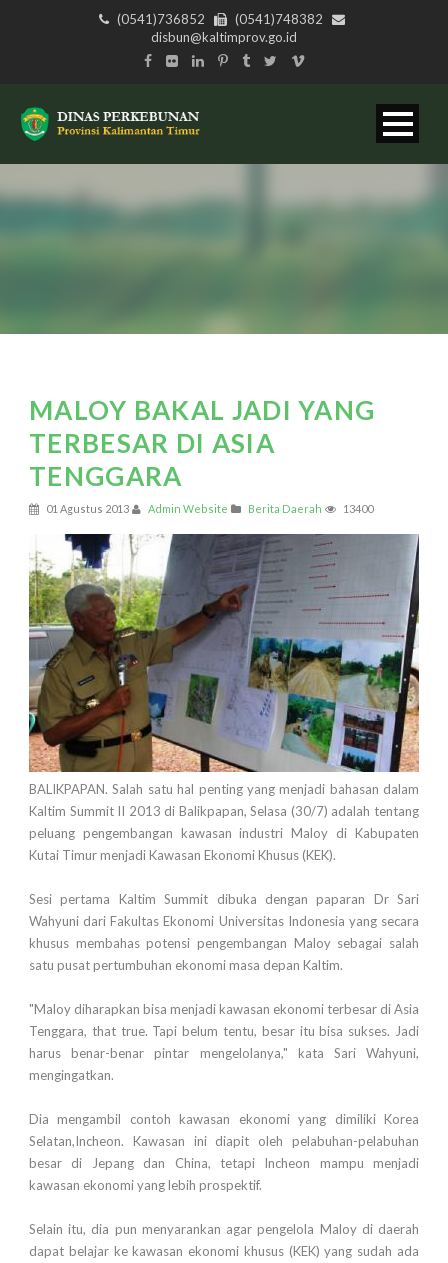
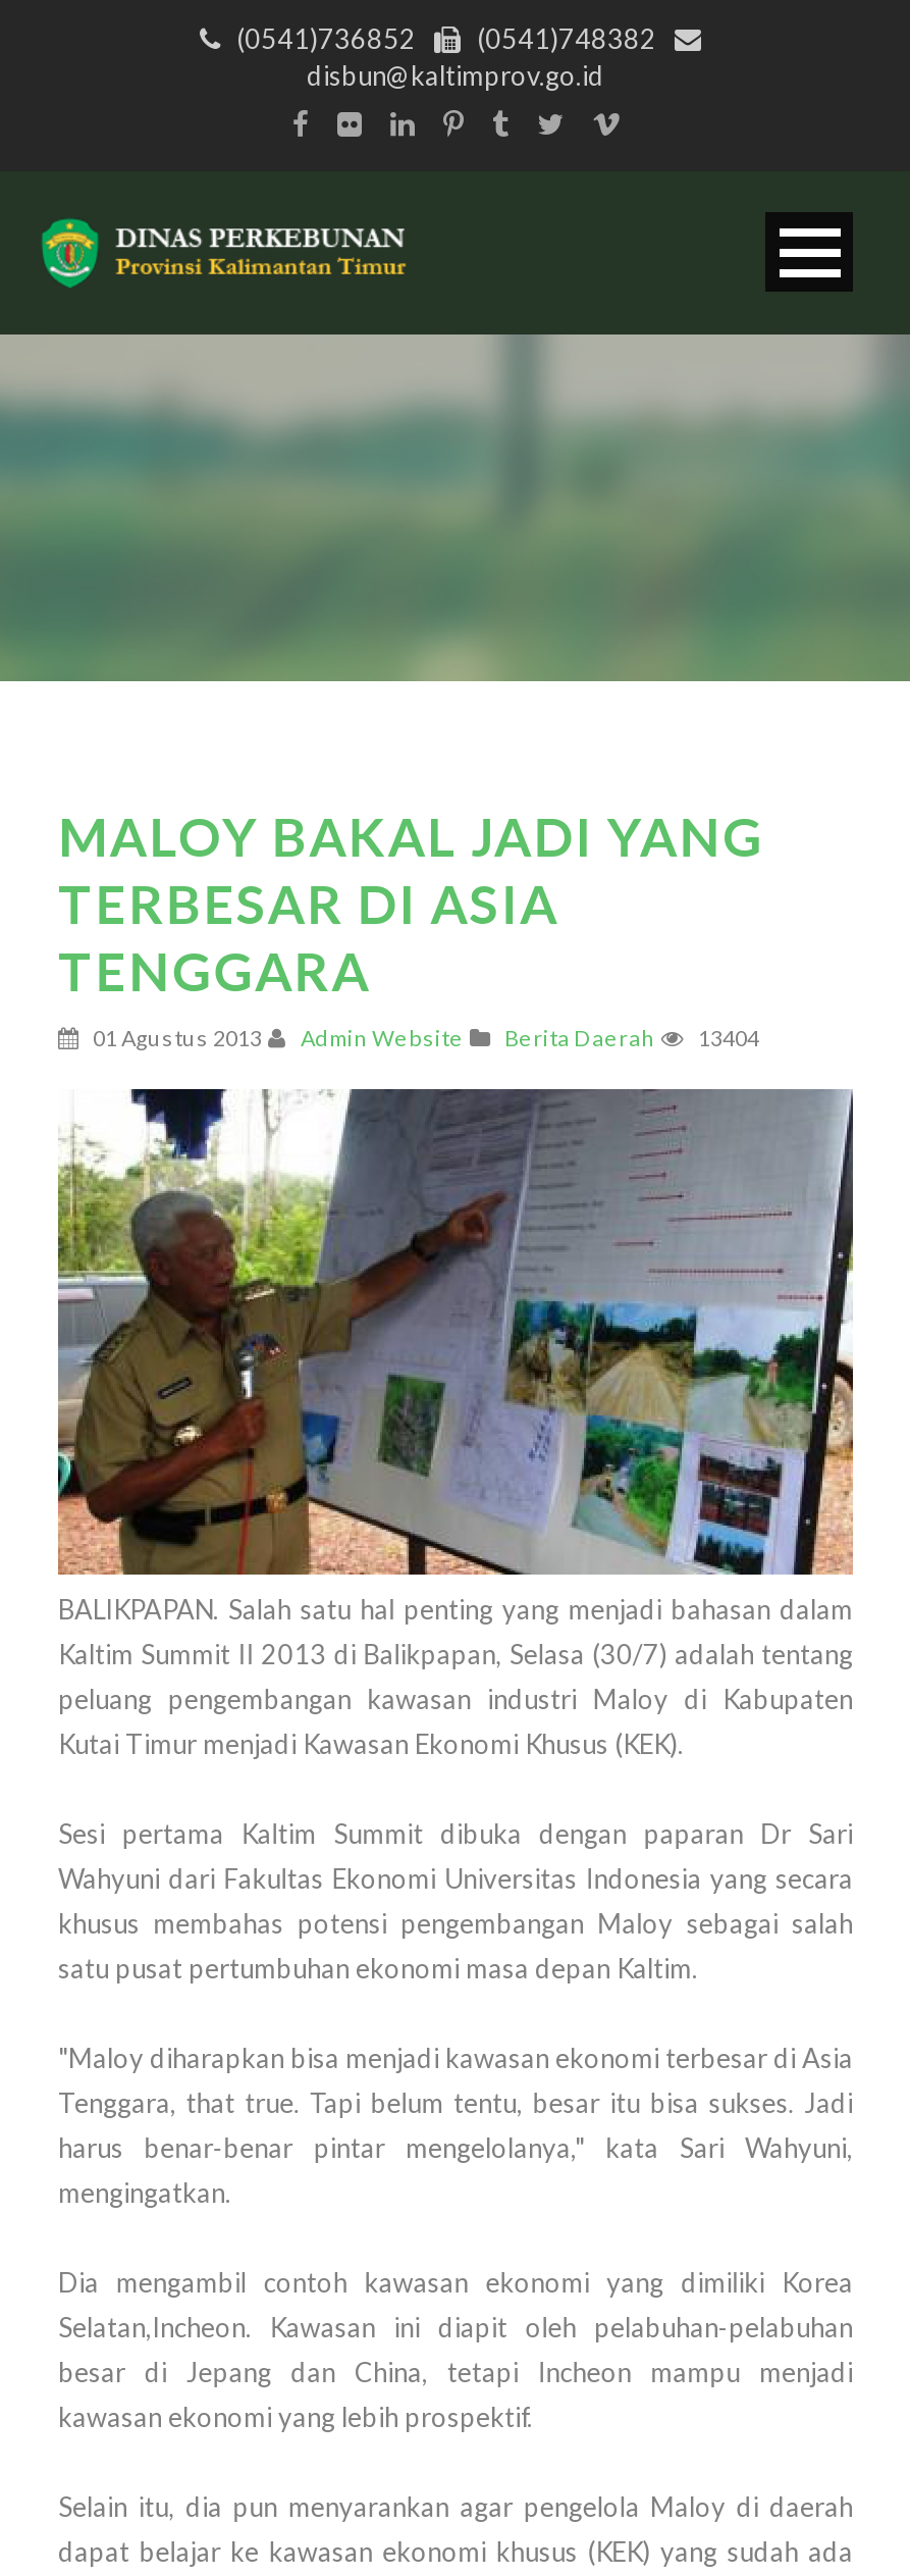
- 01 Agustus 2013 Admin Website Berita Daerah 13400
+ 01 Agustus 2013 Admin Website Berita Daerah 13404
